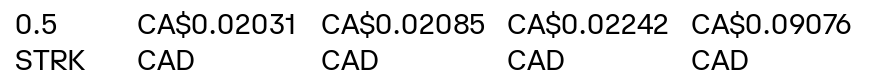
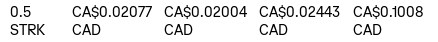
- CA$0.02031
+ CA$0.02077

- CA$0.02085
+ CA$0.02004

- CA$0.02242
+ CA$0.02443

- CA$0.09076
+ CA$0.1008
